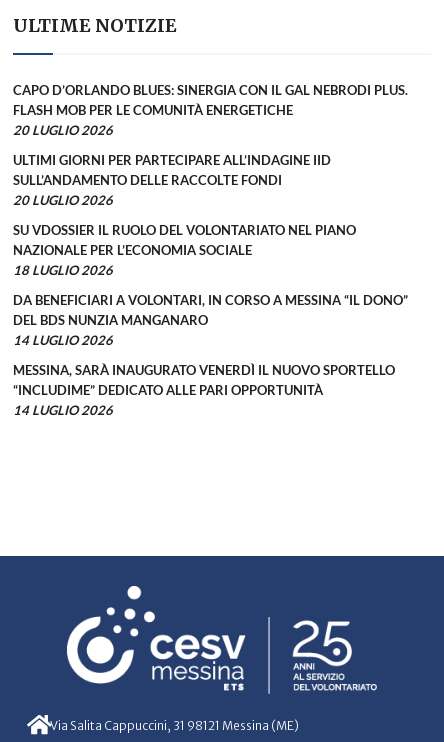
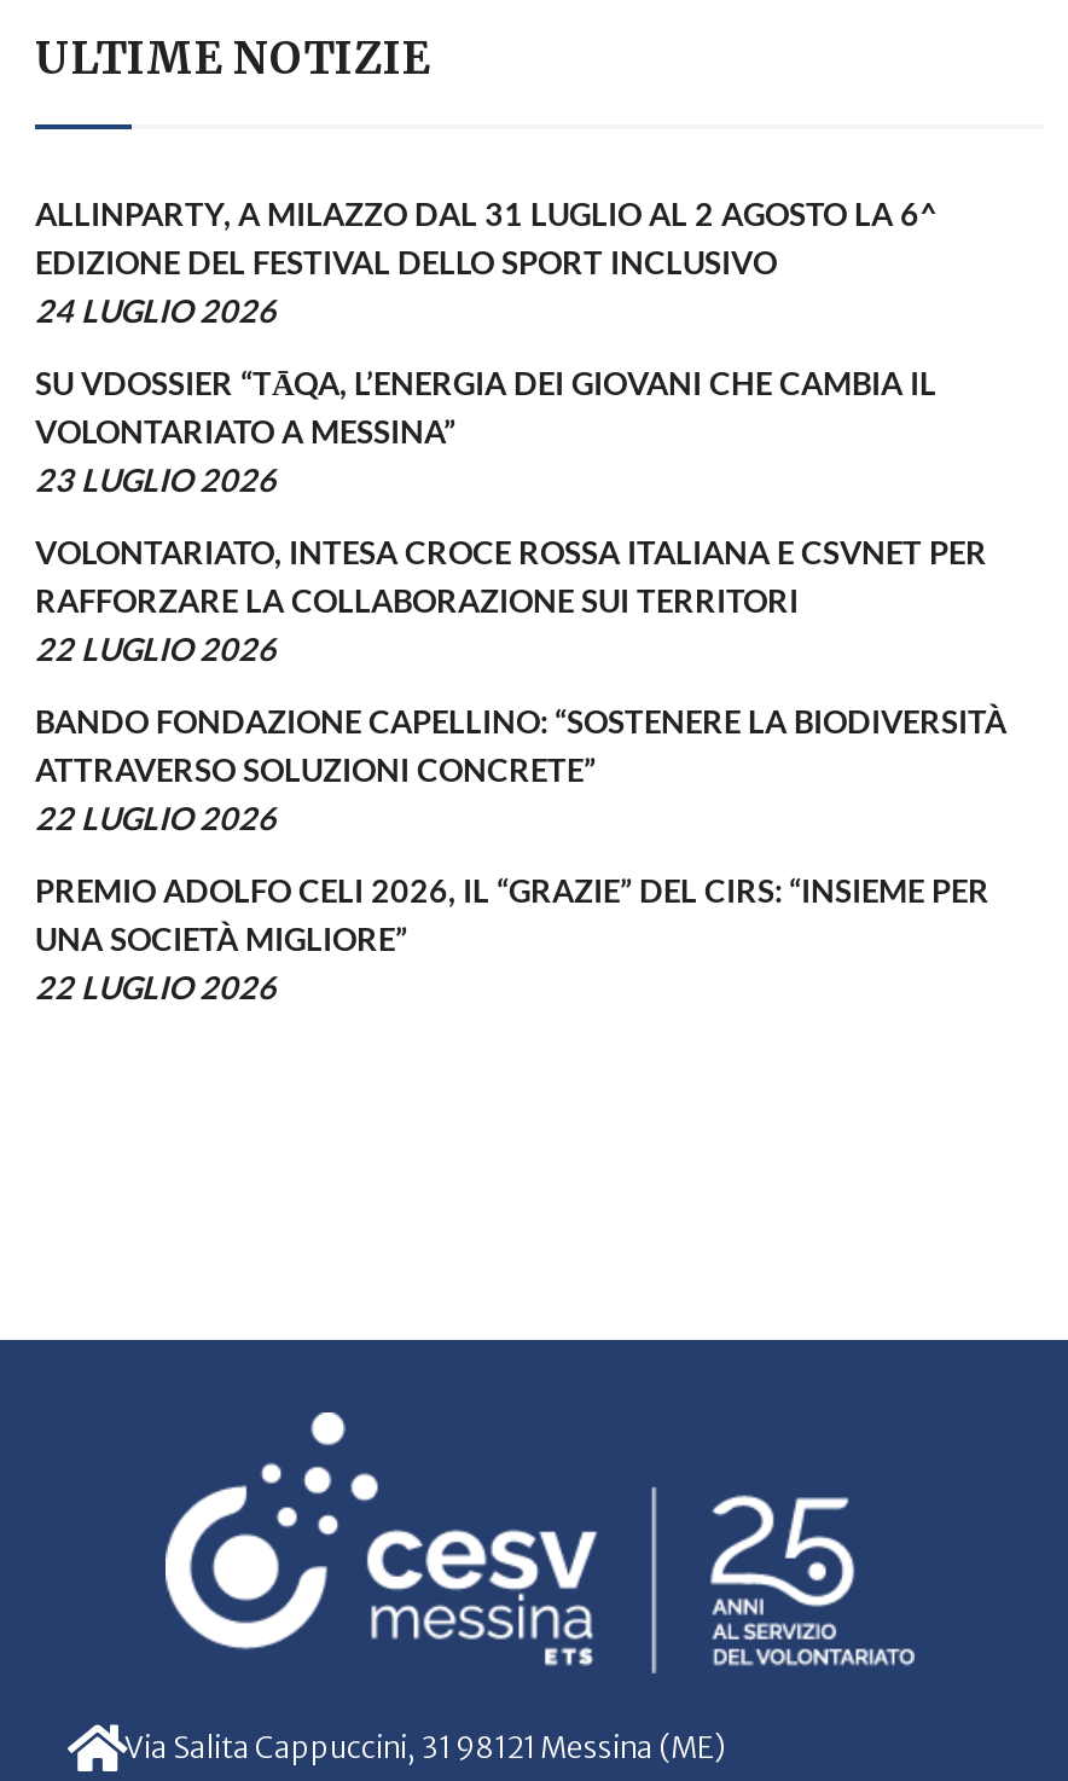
- CAPO D’ORLANDO BLUES: SINERGIA CON IL GAL NEBRODI PLUS.
- FLASH MOB PER LE COMUNITÀ ENERGETICHE
- 20 LUGLIO 2026
+ ALLINPARTY, A MILAZZO DAL 31 LUGLIO AL 2 AGOSTO LA 6^
+ EDIZIONE DEL FESTIVAL DELLO SPORT INCLUSIVO
+ 24 LUGLIO 2026

- ULTIMI GIORNI PER PARTECIPARE ALL’INDAGINE IID
- SULL’ANDAMENTO DELLE RACCOLTE FONDI
- 20 LUGLIO 2026
+ SU VDOSSIER “TĀQA, L’ENERGIA DEI GIOVANI CHE CAMBIA IL
+ VOLONTARIATO A MESSINA”
+ 23 LUGLIO 2026

- SU VDOSSIER IL RUOLO DEL VOLONTARIATO NEL PIANO
- NAZIONALE PER L’ECONOMIA SOCIALE
- 18 LUGLIO 2026
+ VOLONTARIATO, INTESA CROCE ROSSA ITALIANA E CSVNET PER
+ RAFFORZARE LA COLLABORAZIONE SUI TERRITORI
+ 22 LUGLIO 2026

- DA BENEFICIARI A VOLONTARI, IN CORSO A MESSINA “IL DONO”
- DEL BDS NUNZIA MANGANARO
- 14 LUGLIO 2026
+ BANDO FONDAZIONE CAPELLINO: “SOSTENERE LA BIODIVERSITÀ
+ ATTRAVERSO SOLUZIONI CONCRETE”
+ 22 LUGLIO 2026

- MESSINA, SARÀ INAUGURATO VENERDÌ IL NUOVO SPORTELLO
- “INCLUDIME” DEDICATO ALLE PARI OPPORTUNITÀ
- 14 LUGLIO 2026
+ PREMIO ADOLFO CELI 2026, IL “GRAZIE” DEL CIRS: “INSIEME PER
+ UNA SOCIETÀ MIGLIORE”
+ 22 LUGLIO 2026
